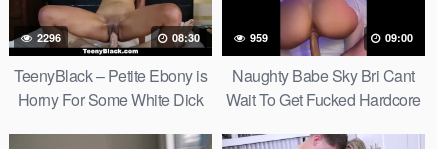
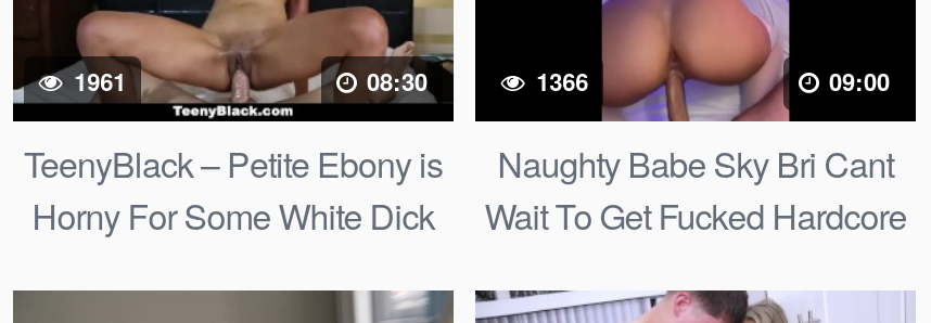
- 2296
+ 1961

- 959
+ 1366
